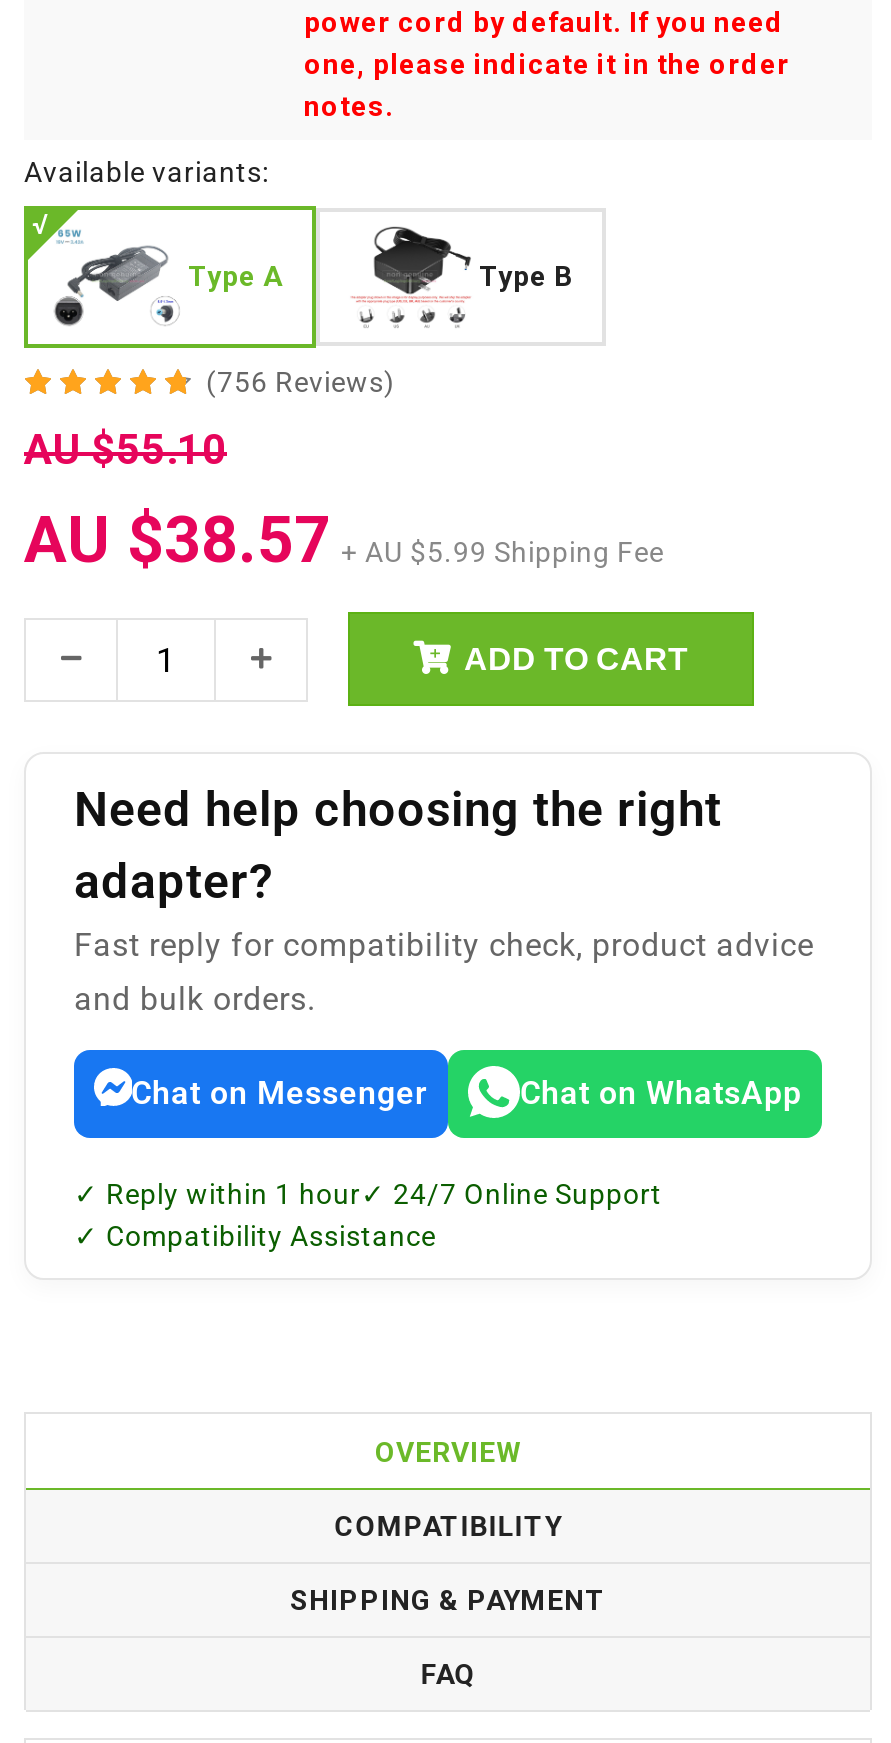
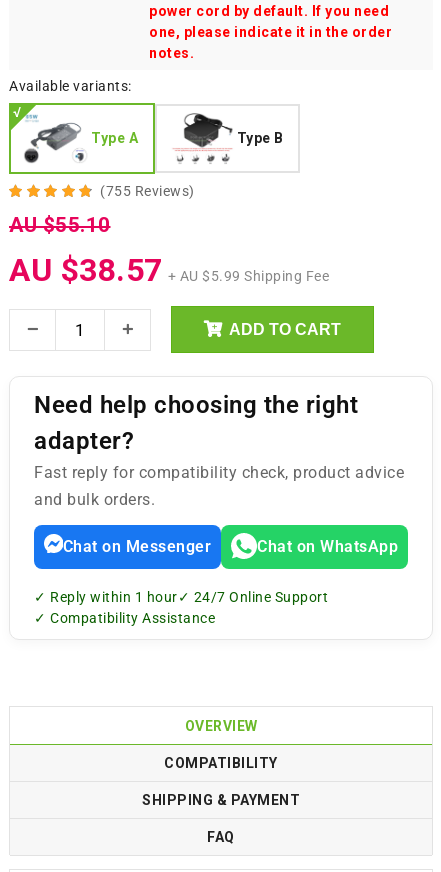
- (756 Reviews)
+ (755 Reviews)
